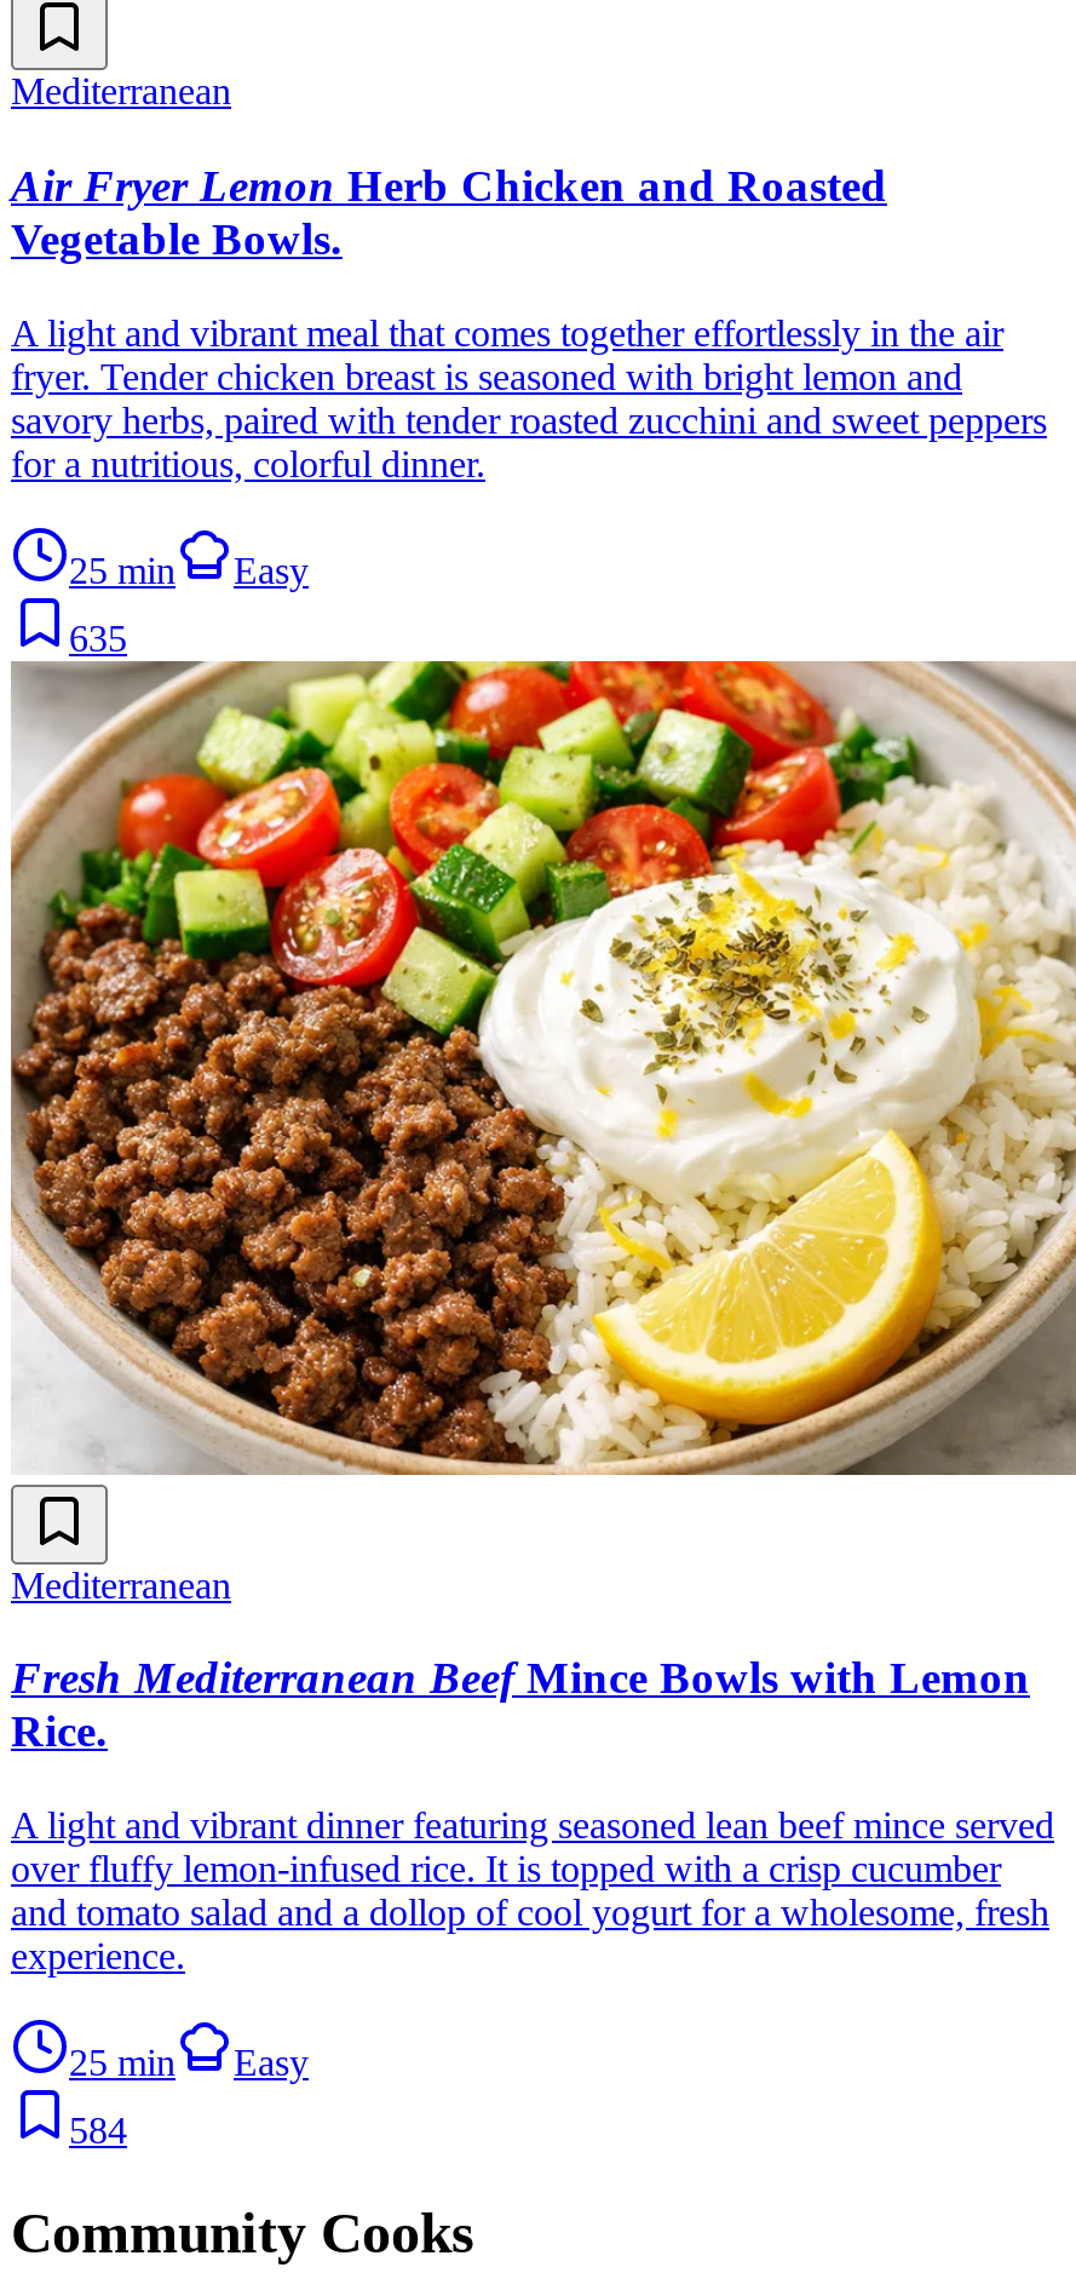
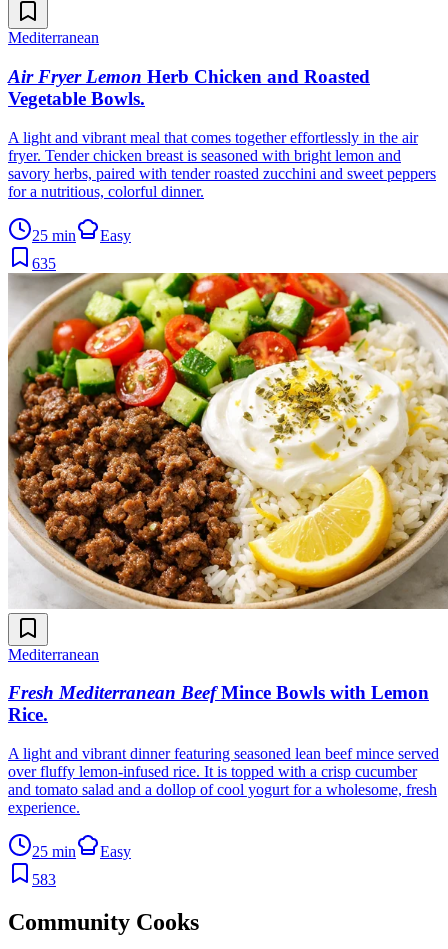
- 584
+ 583
